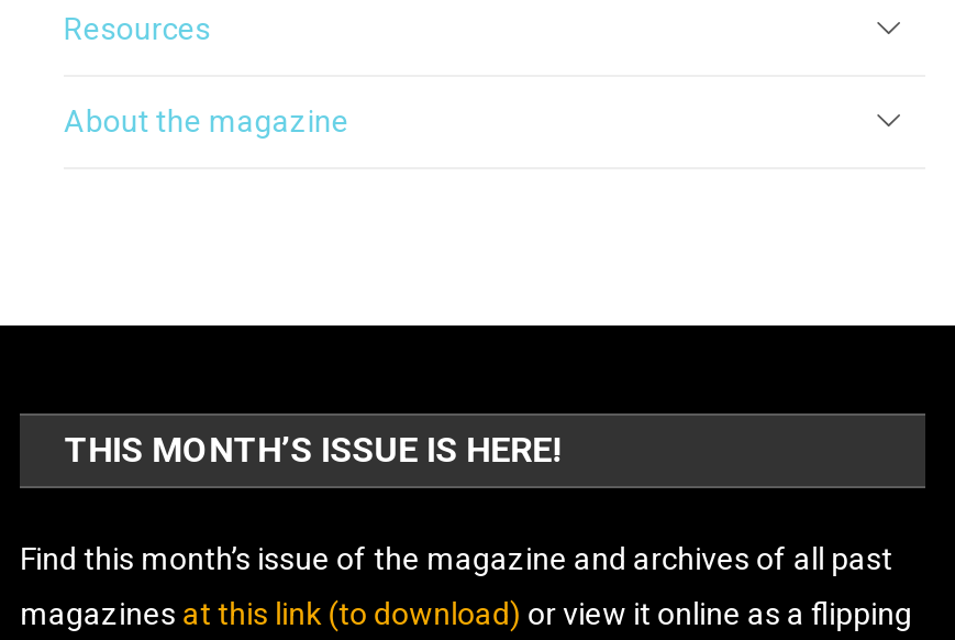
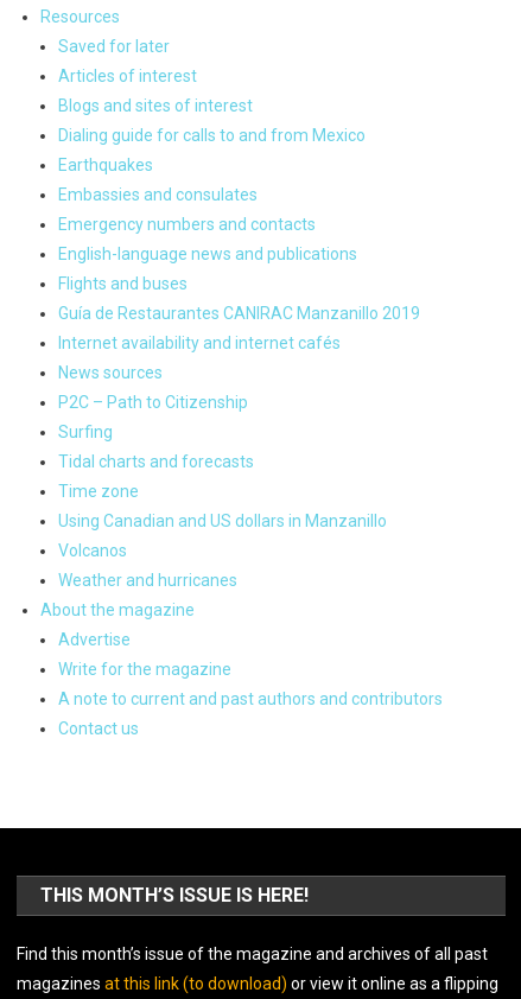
+ Saved for later
+ Articles of interest
+ Blogs and sites of interest
+ Dialing guide for calls to and from Mexico
+ Earthquakes
+ Embassies and consulates
+ Emergency numbers and contacts
+ English-language news and publications
+ Flights and buses
+ Guía de Restaurantes CANIRAC Manzanillo 2019
+ Internet availability and internet cafés
+ News sources
+ P2C – Path to Citizenship
+ Surfing
+ Tidal charts and forecasts
+ Time zone
+ Using Canadian and US dollars in Manzanillo
+ Volcanos
+ Weather and hurricanes

+ Advertise
+ Write for the magazine
+ A note to current and past authors and contributors
+ Contact us
